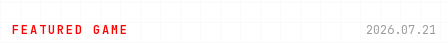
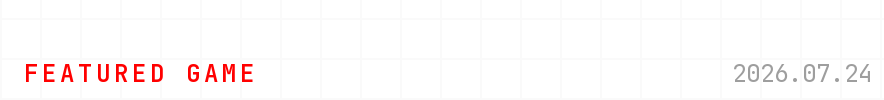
- 2026.07.21
+ 2026.07.24
